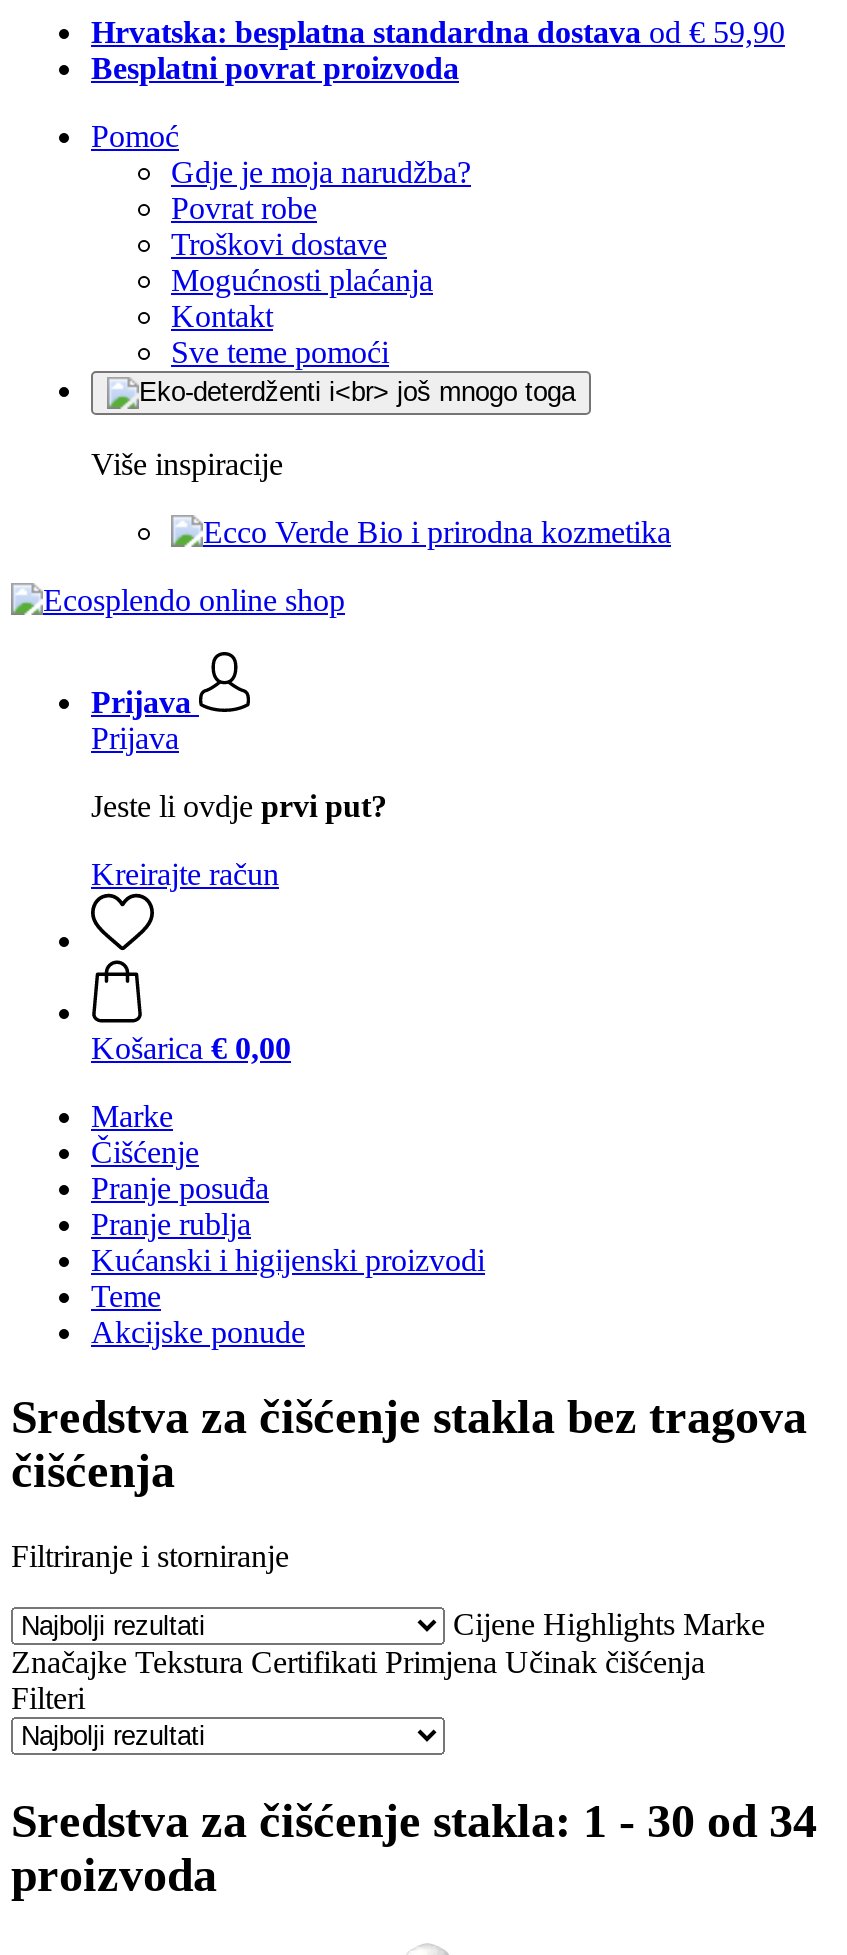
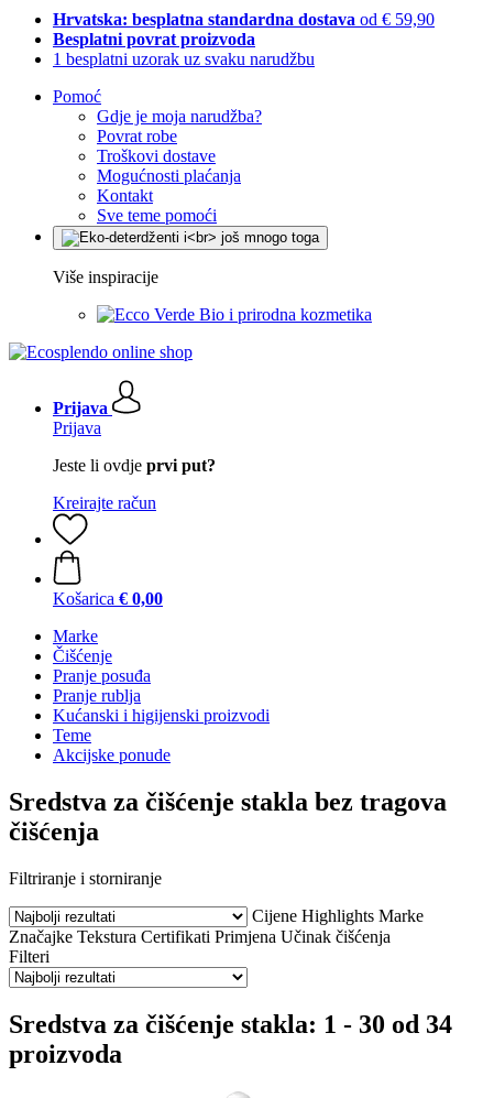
+ 1 besplatni uzorak uz svaku narudžbu
